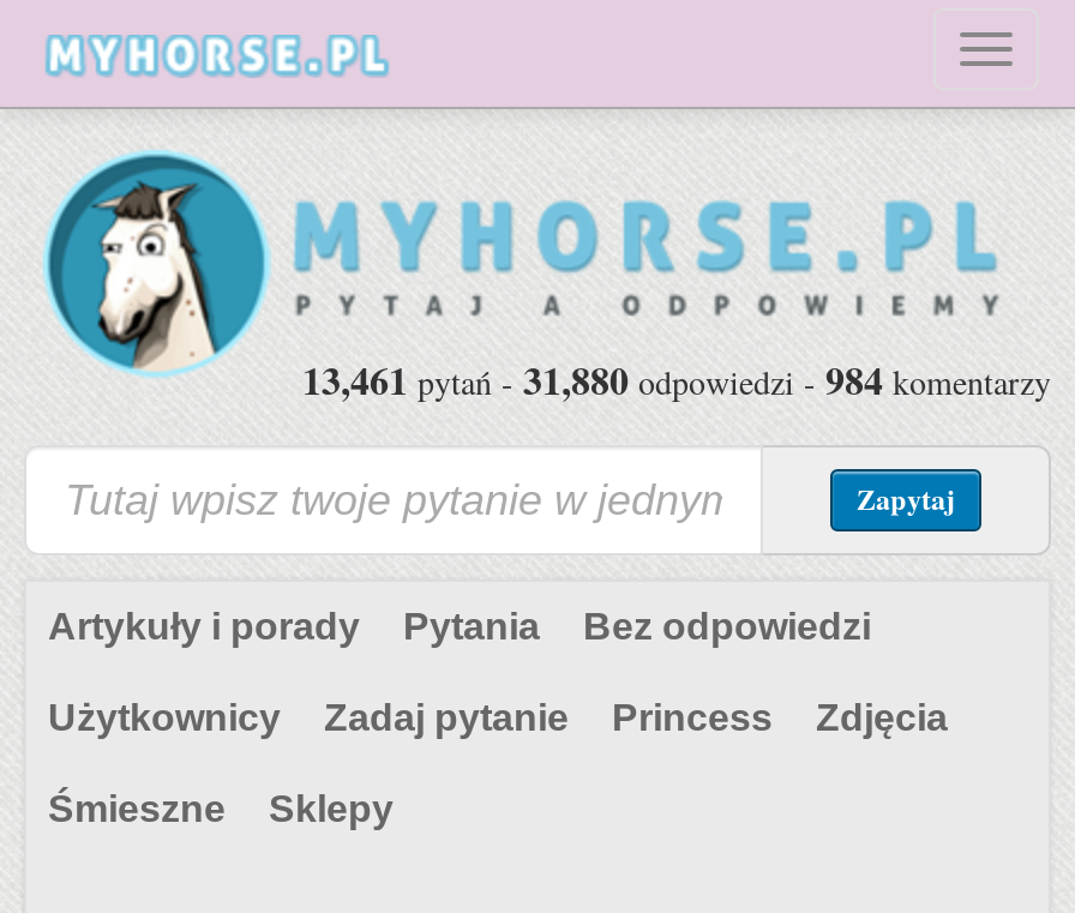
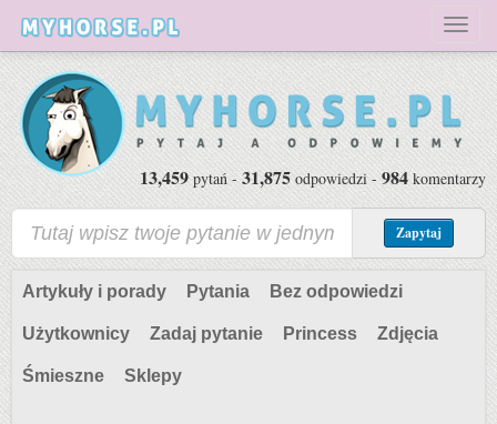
- 13,461 pytań - 31,880 odpowiedzi - 984 komentarzy
+ 13,459 pytań - 31,875 odpowiedzi - 984 komentarzy
